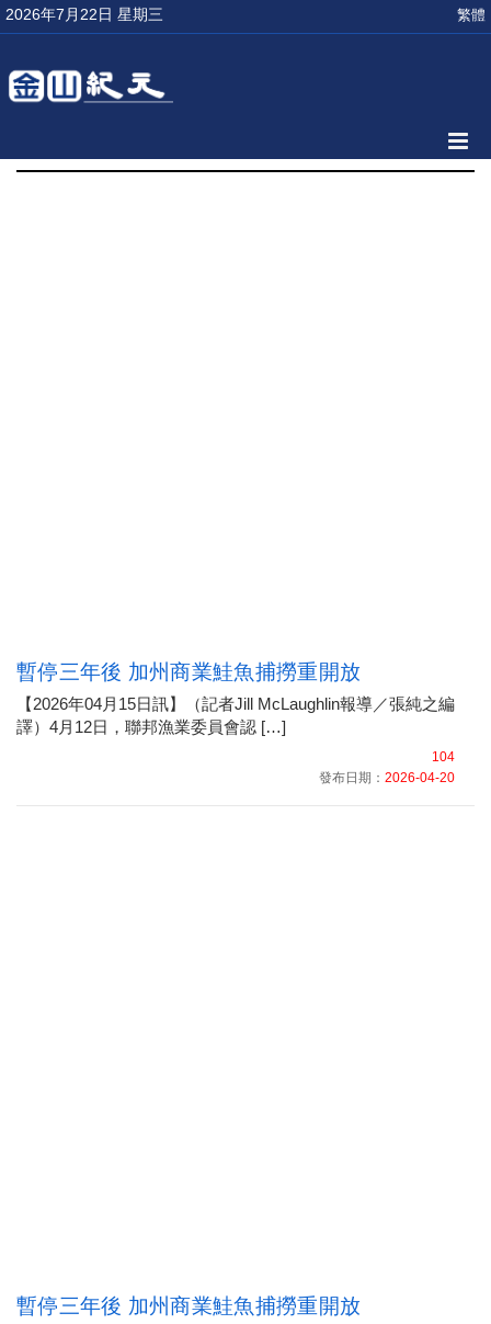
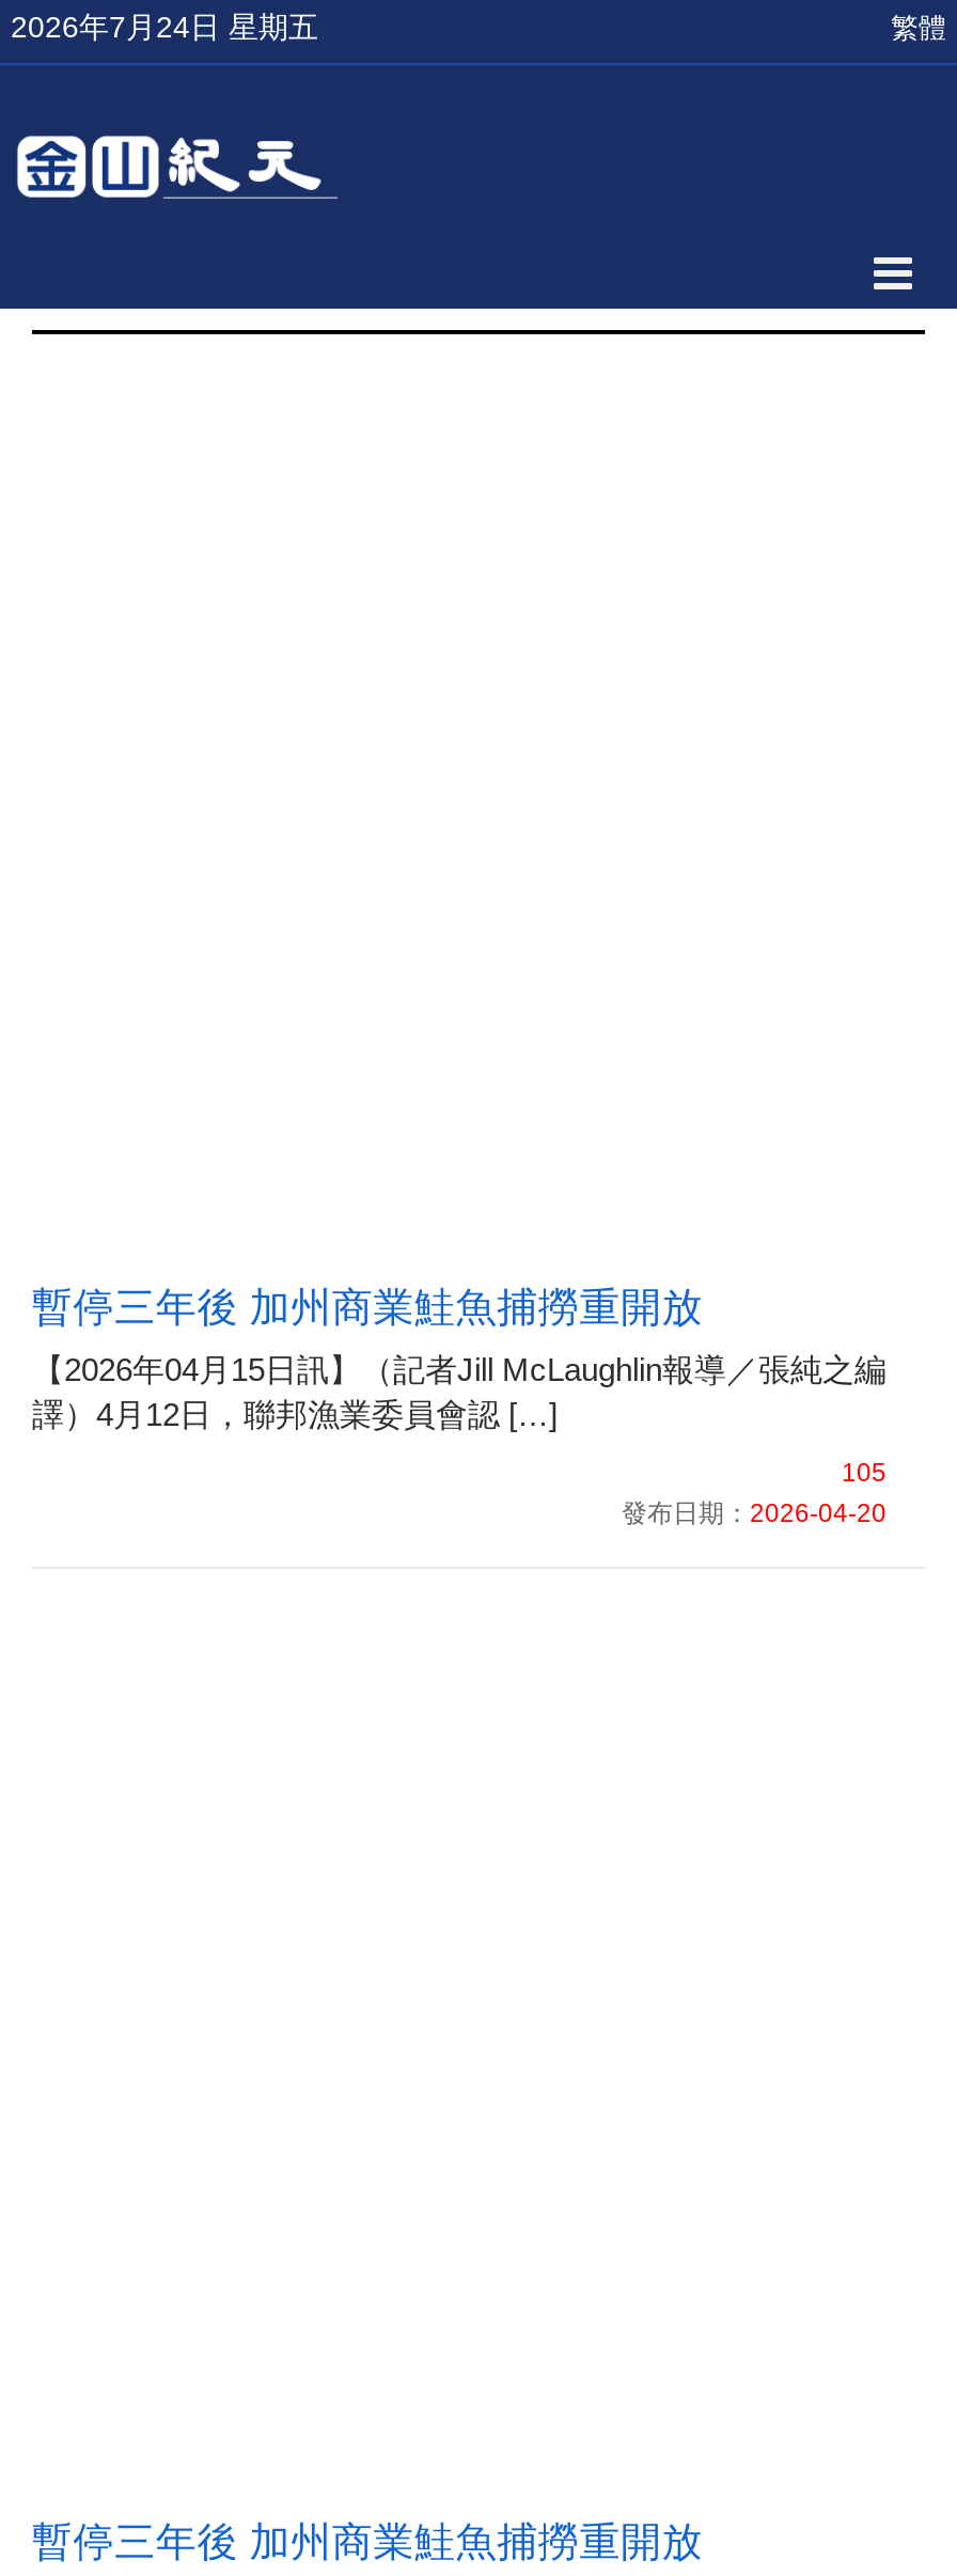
- 2026年7月22日 星期三
+ 2026年7月24日 星期五

- 104
+ 105
